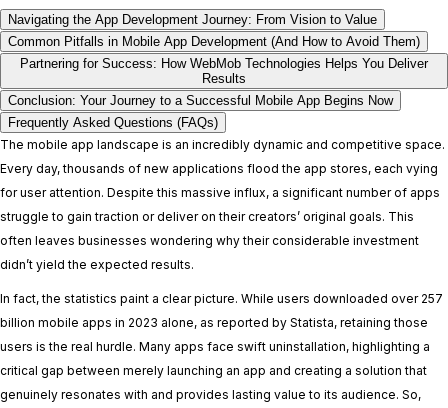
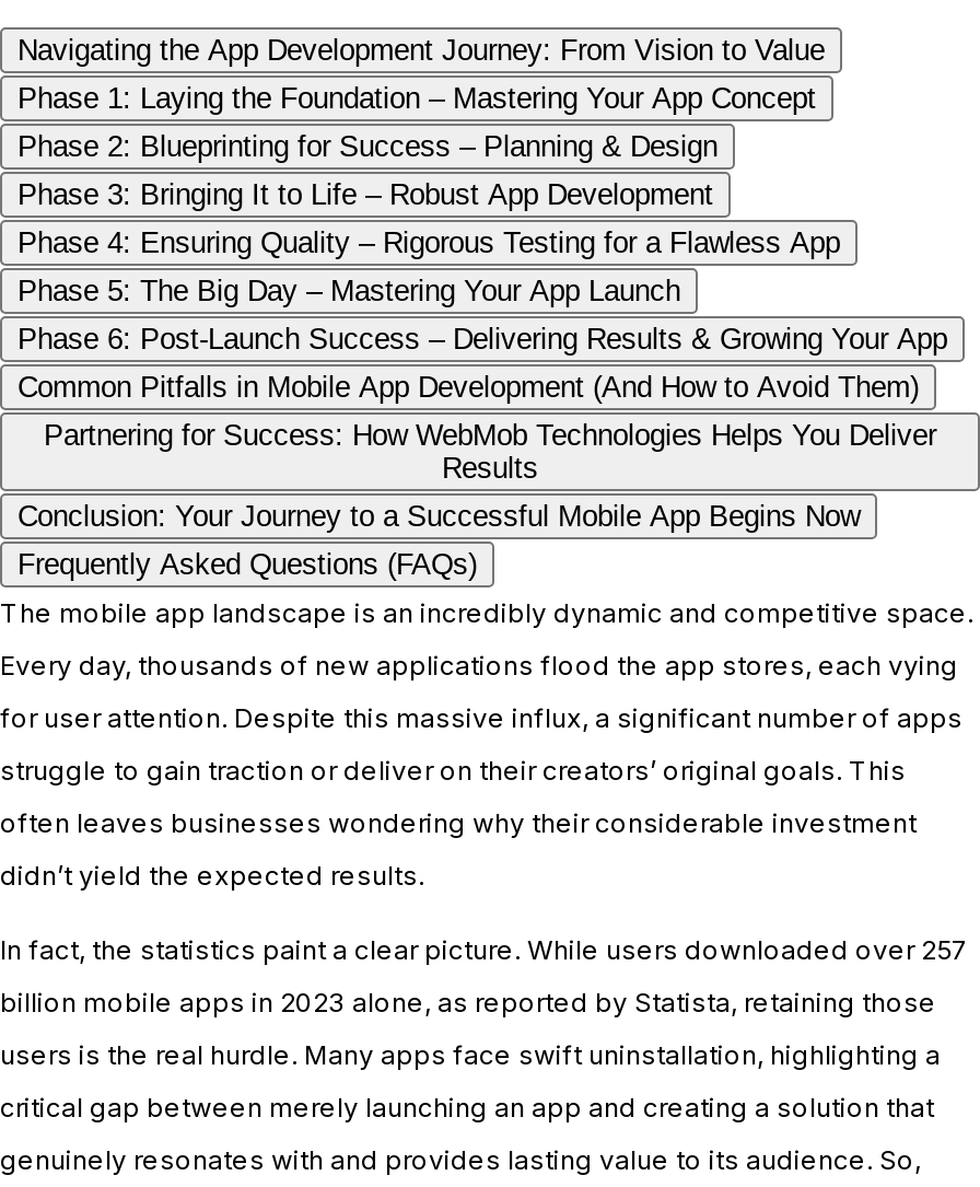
+ Phase 1: Laying the Foundation – Mastering Your App Concept
+ Phase 2: Blueprinting for Success – Planning & Design
+ Phase 3: Bringing It to Life – Robust App Development
+ Phase 4: Ensuring Quality – Rigorous Testing for a Flawless App
+ Phase 5: The Big Day – Mastering Your App Launch
+ Phase 6: Post-Launch Success – Delivering Results & Growing Your App
